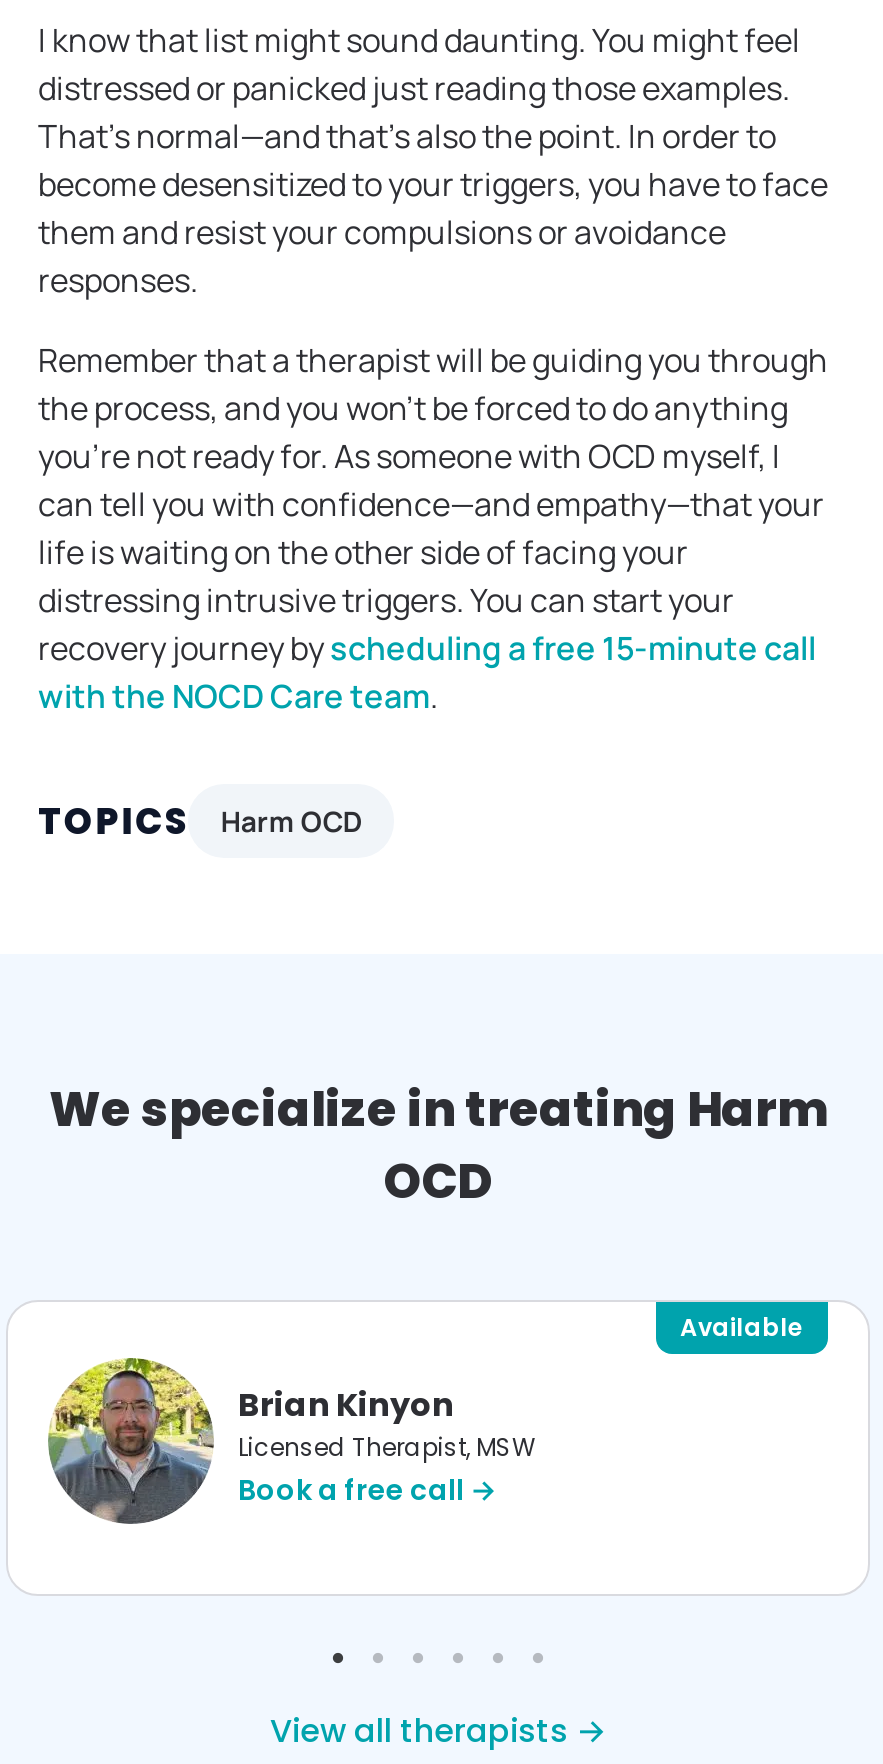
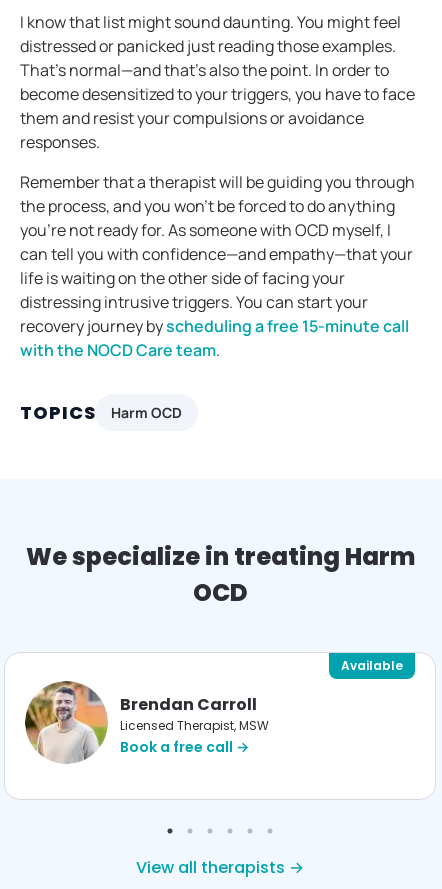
- [image]
- Brian Kinyon
+ [image]
+ Brendan Carroll
